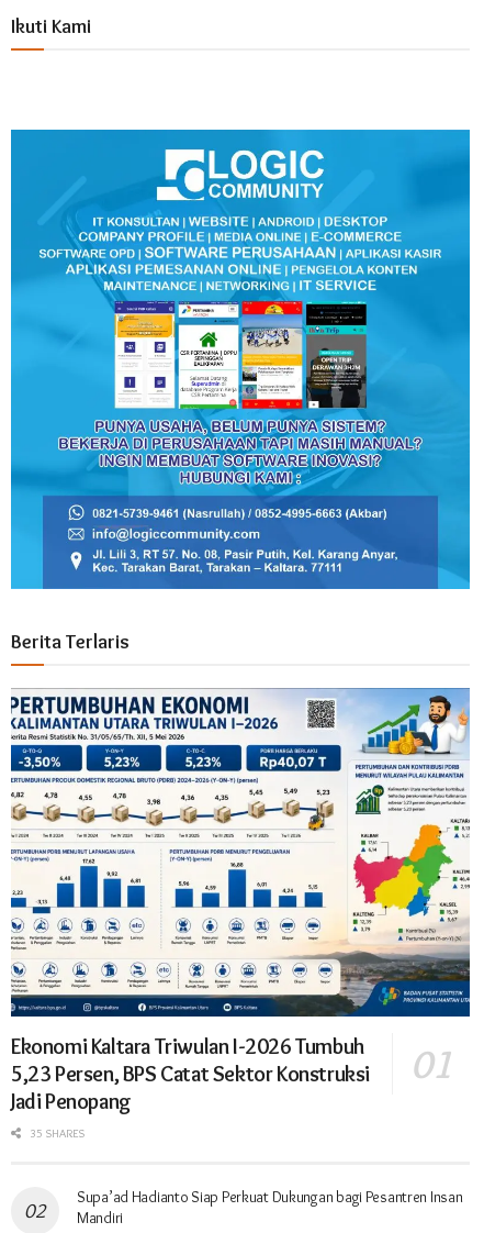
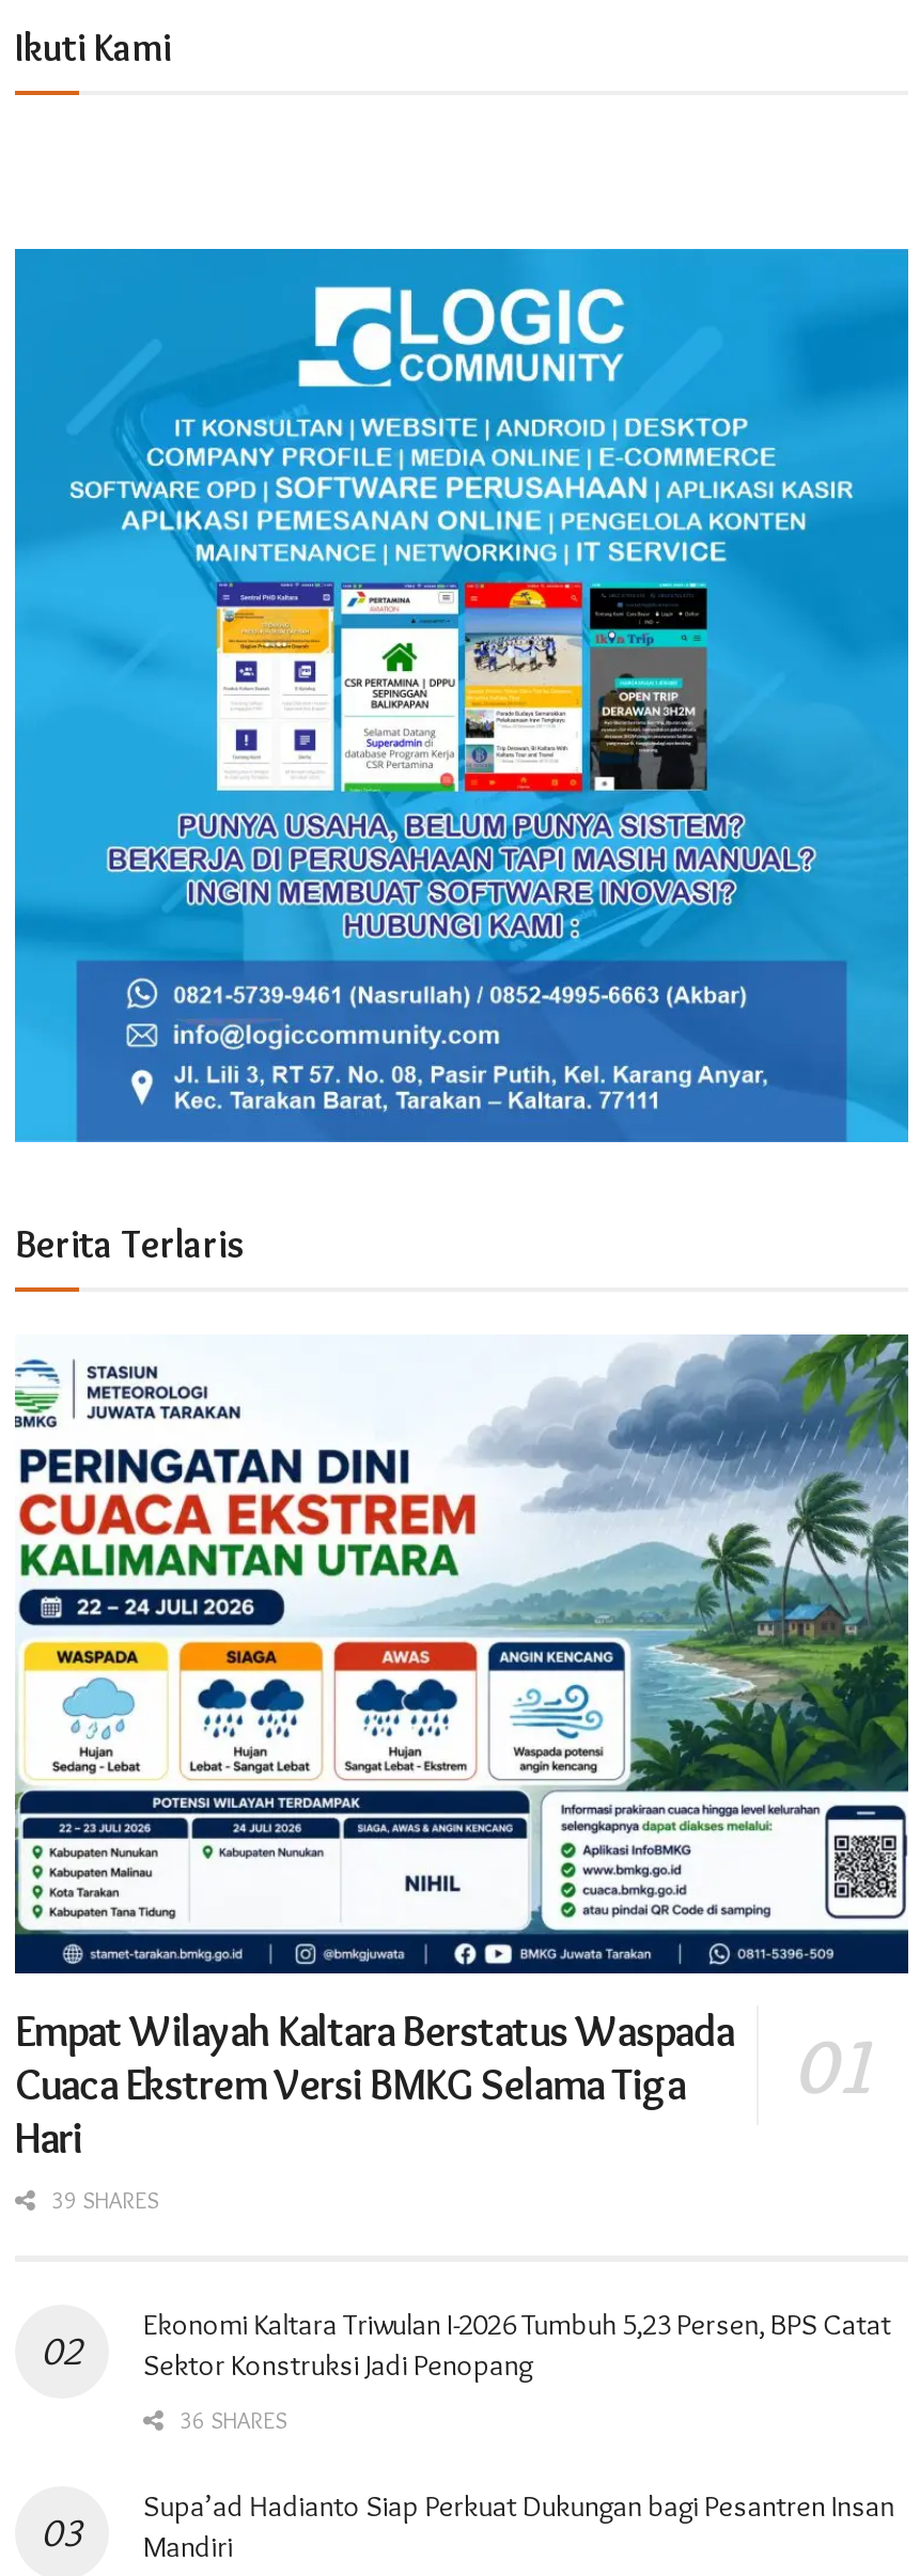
- [image]
- Ekonomi Kaltara Triwulan I-2026 Tumbuh
- 5,23 Persen, BPS Catat Sektor Konstruksi
- Jadi Penopang
- 35 SHARES
+ [image]
+ Empat Wilayah Kaltara Berstatus Waspada
+ Cuaca Ekstrem Versi BMKG Selama Tiga
+ Hari
+ 39 SHARES
+ Ekonomi Kaltara Triwulan I-2026 Tumbuh 5,23 Persen, BPS Catat
+ Sektor Konstruksi Jadi Penopang
+ 36 SHARES
